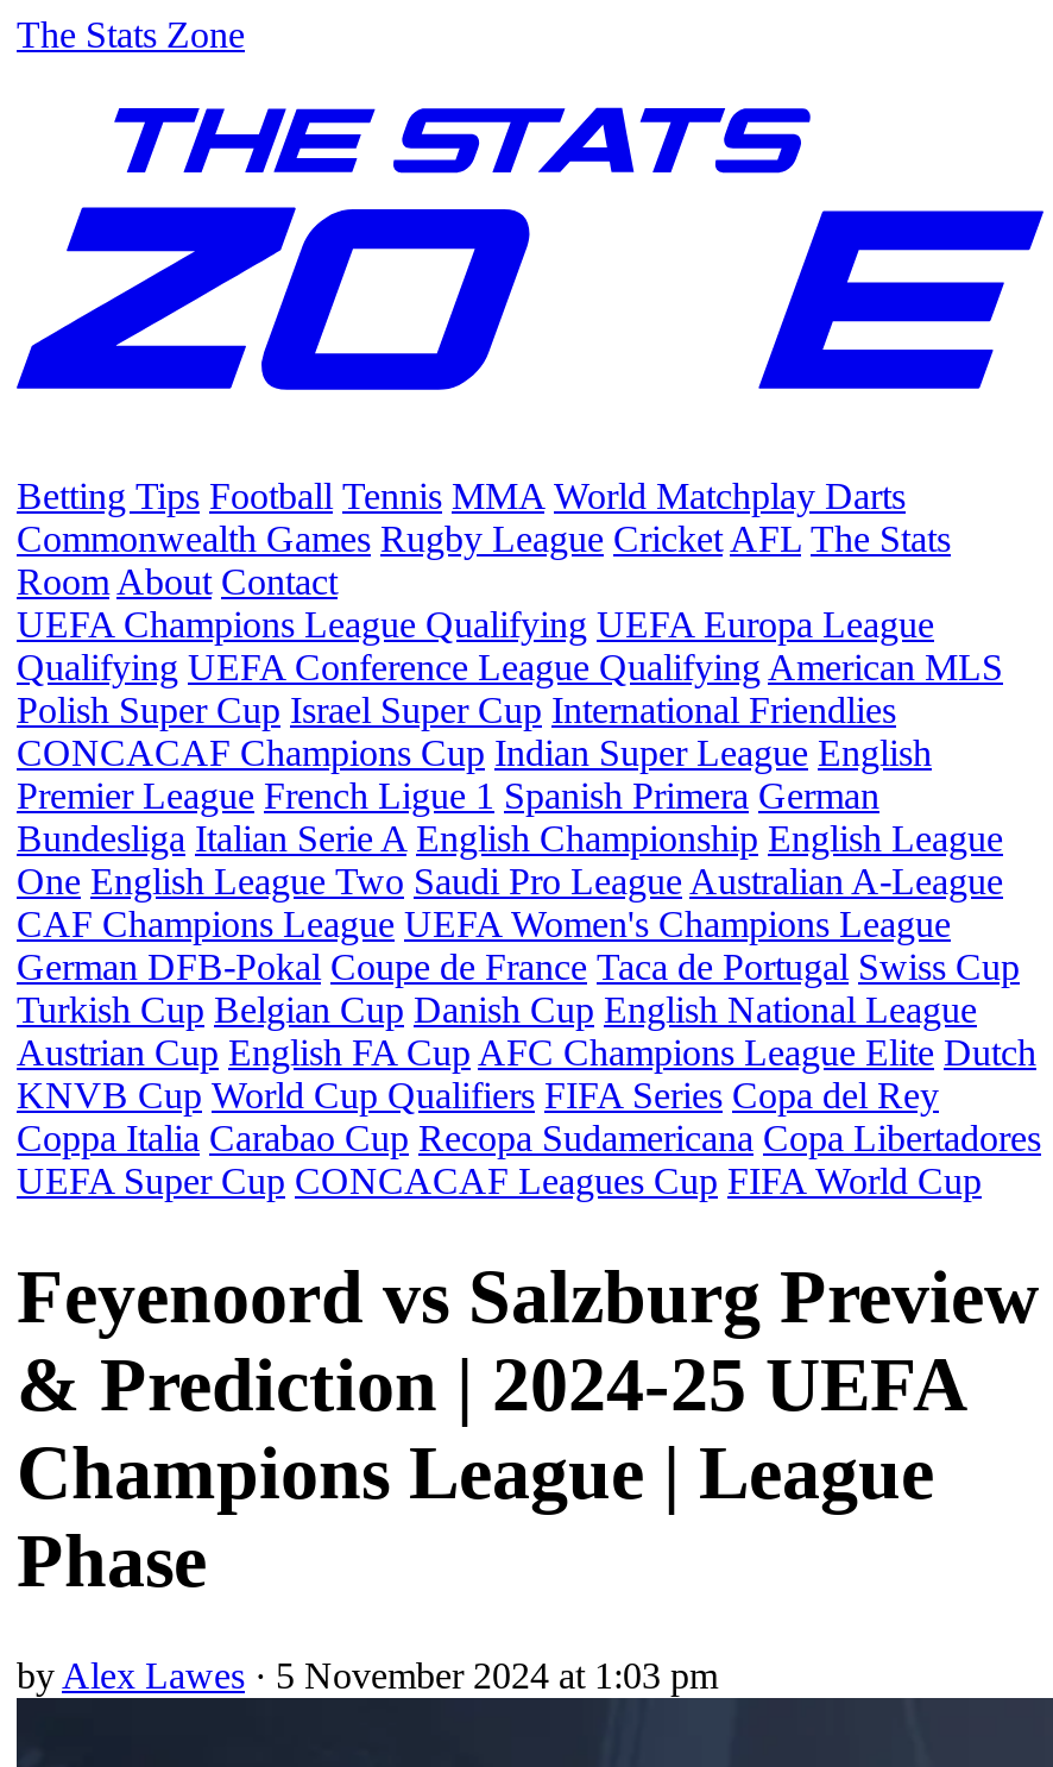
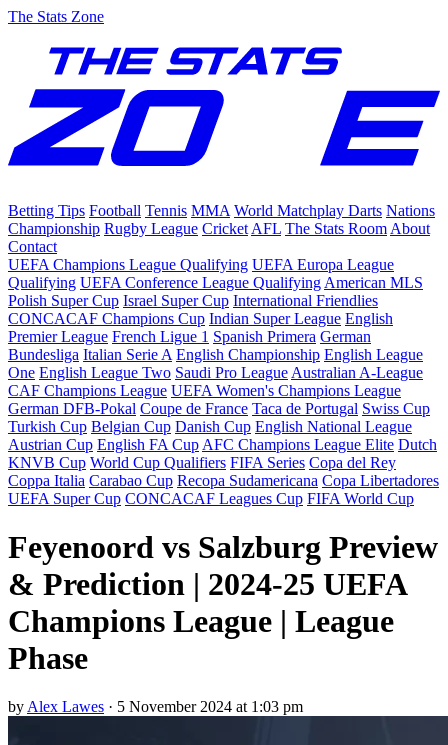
- Betting Tips Football Tennis MMA World Matchplay Darts
- Commonwealth Games Rugby League Cricket AFL The Stats
- Room About Contact
+ Betting Tips Football Tennis MMA World Matchplay Darts Nations
+ Championship Rugby League Cricket AFL The Stats Room About
+ Contact
